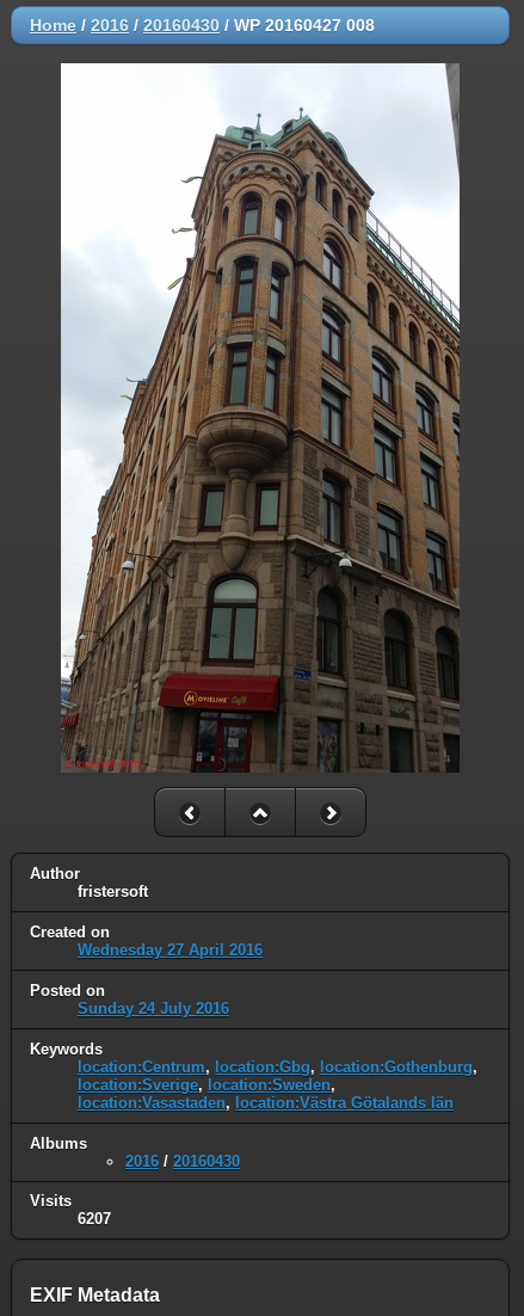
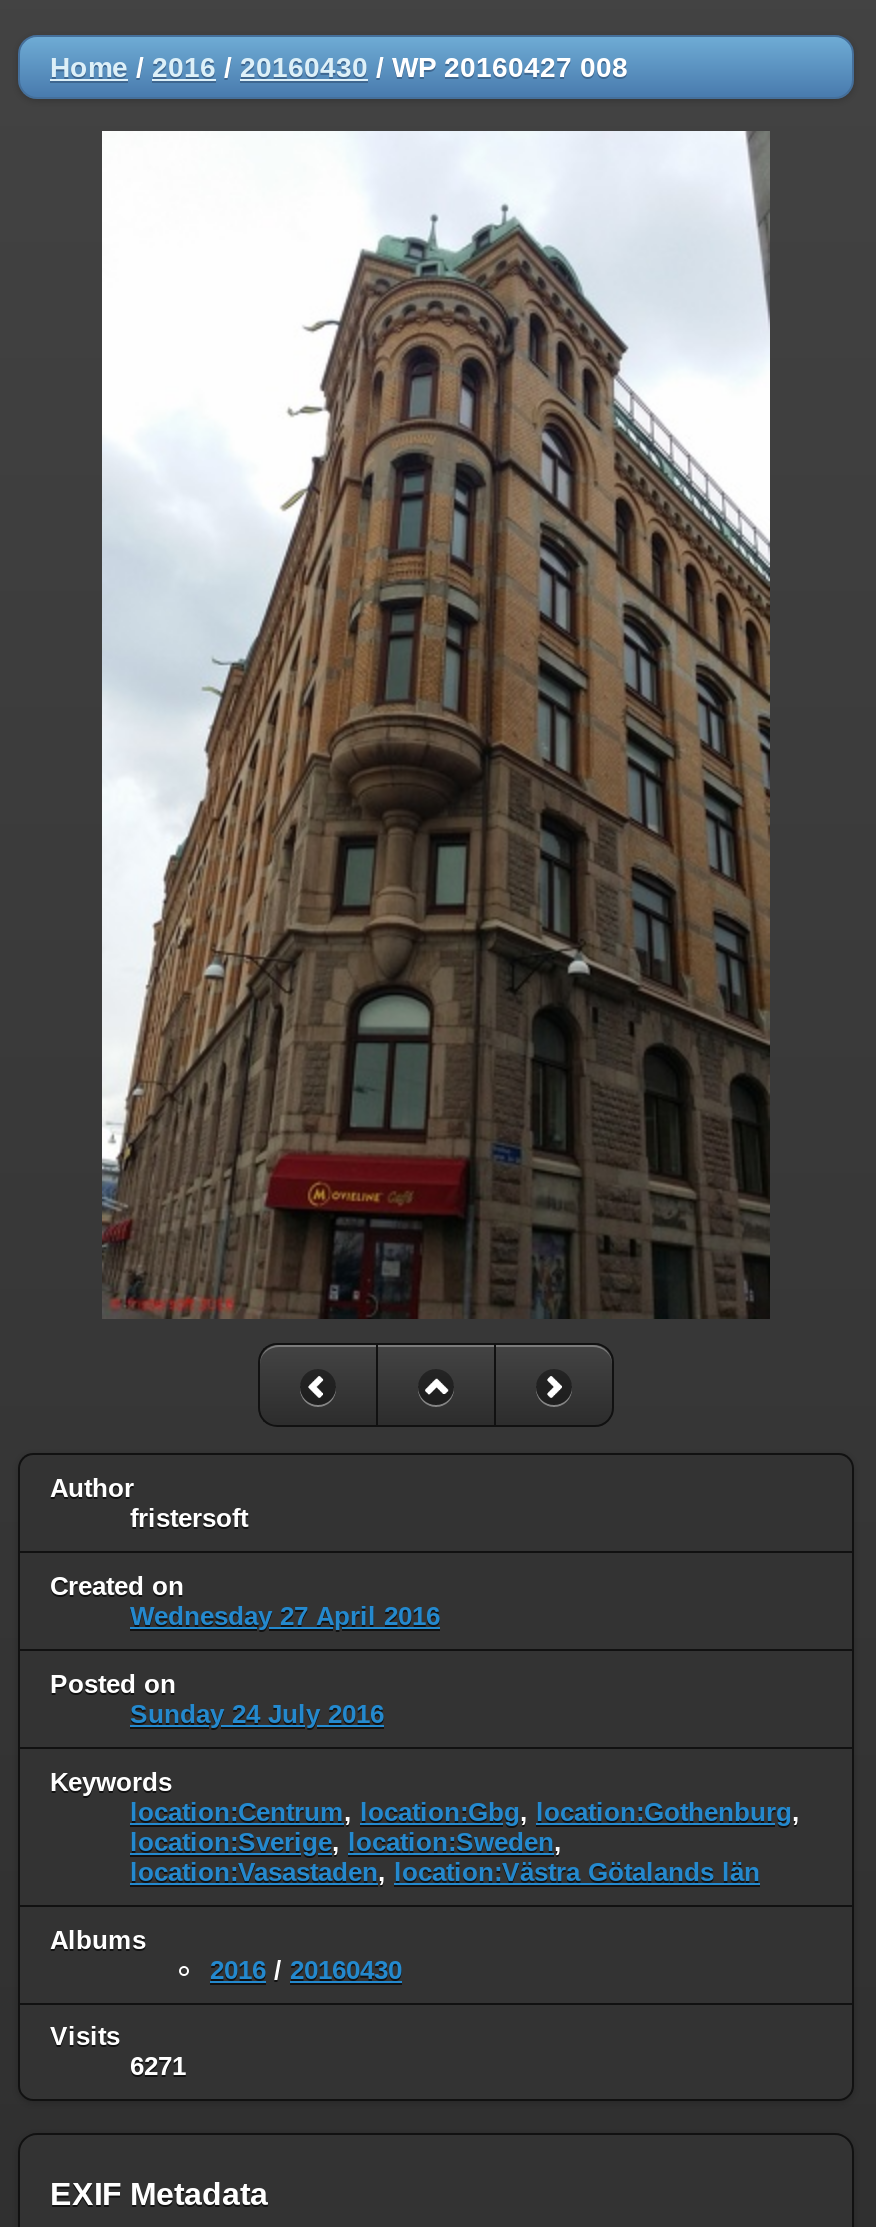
- 6207
+ 6271
